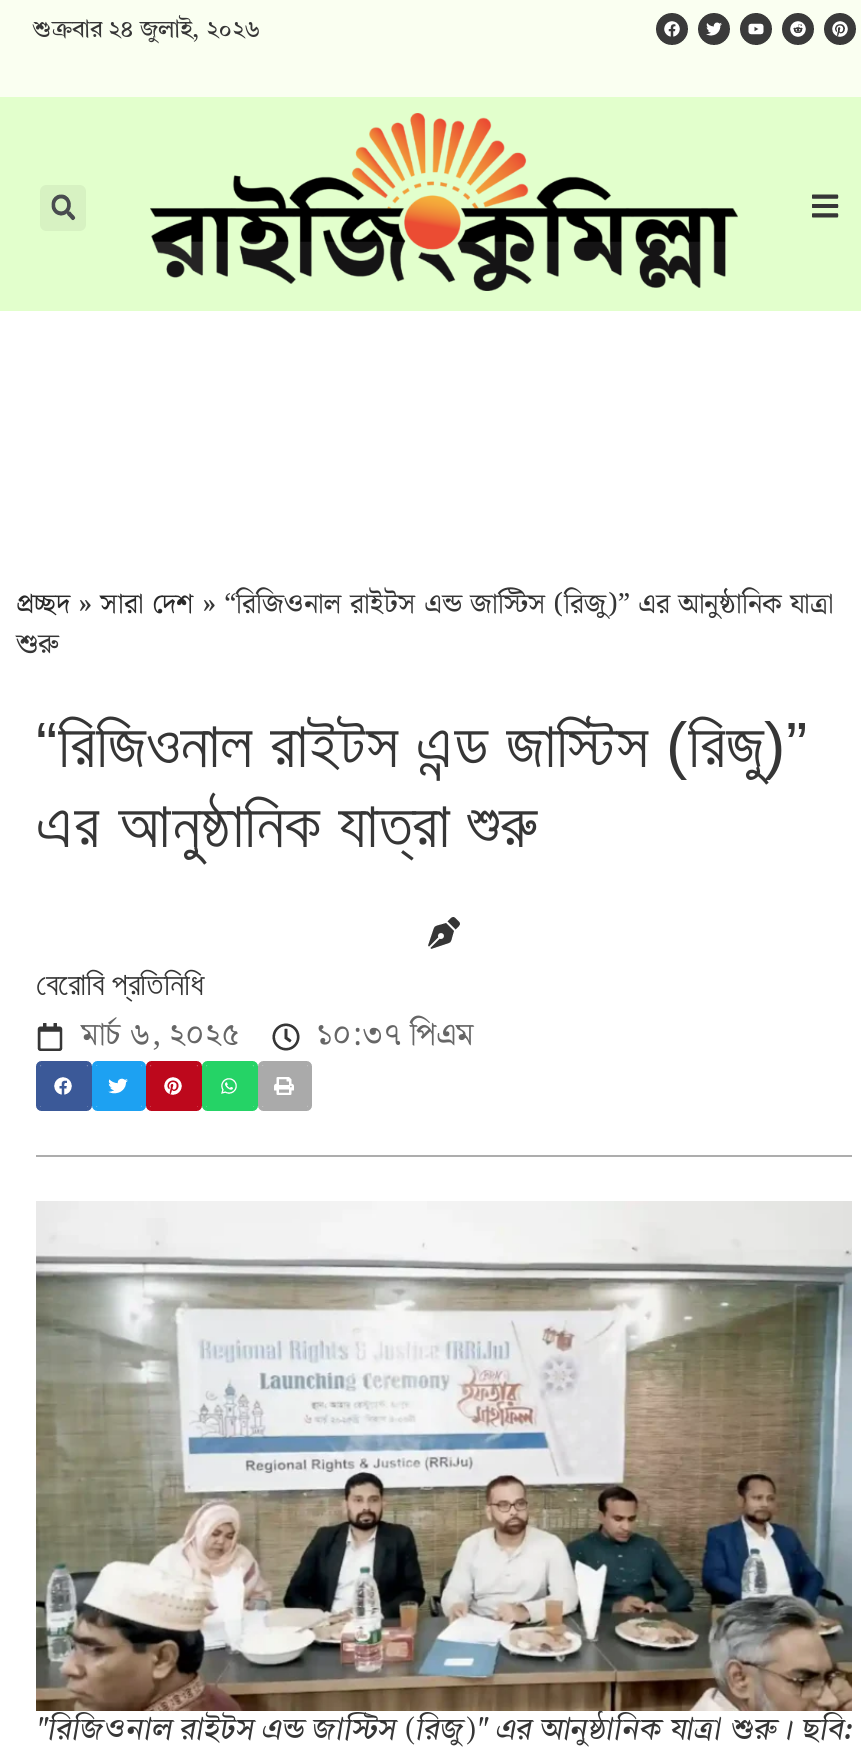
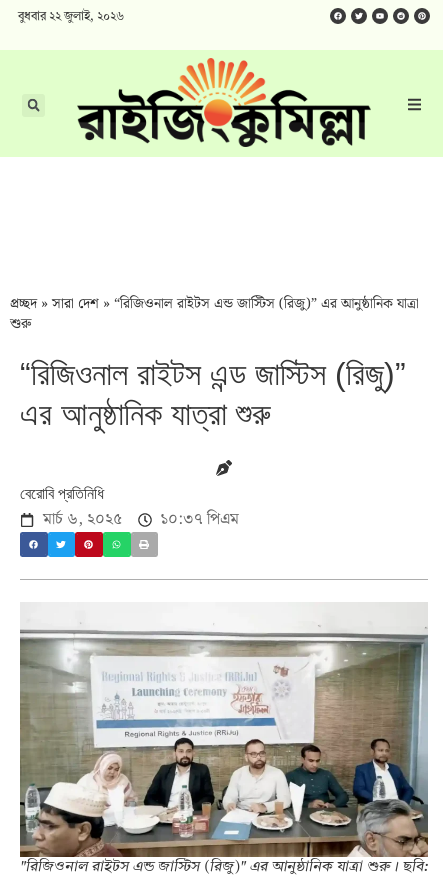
- শুক্রবার ২৪ জুলাই, ২০২৬
+ বুধবার ২২ জুলাই, ২০২৬
